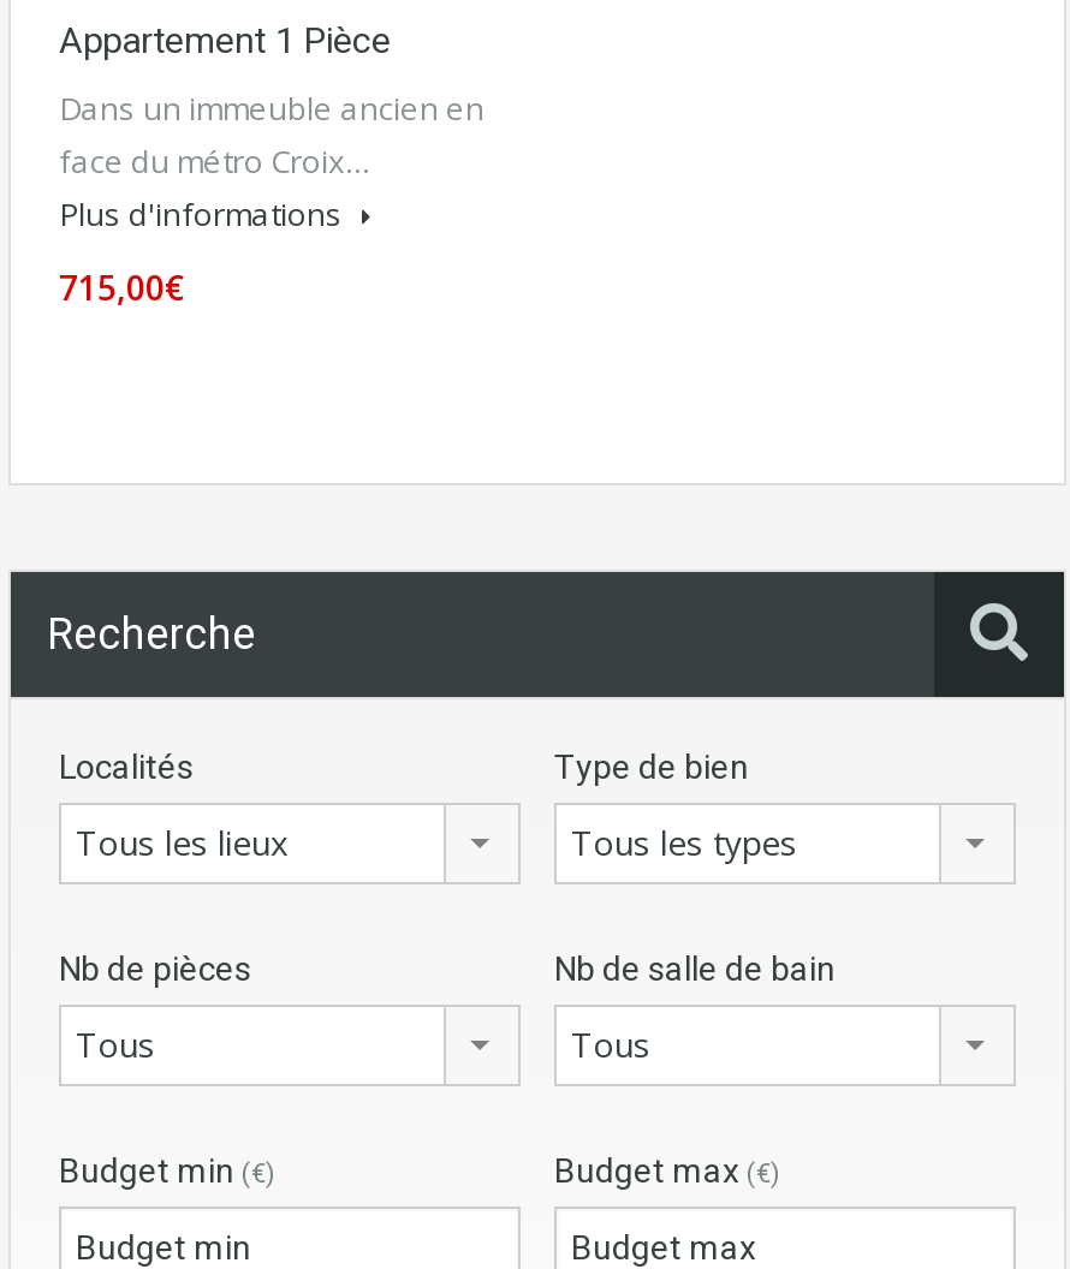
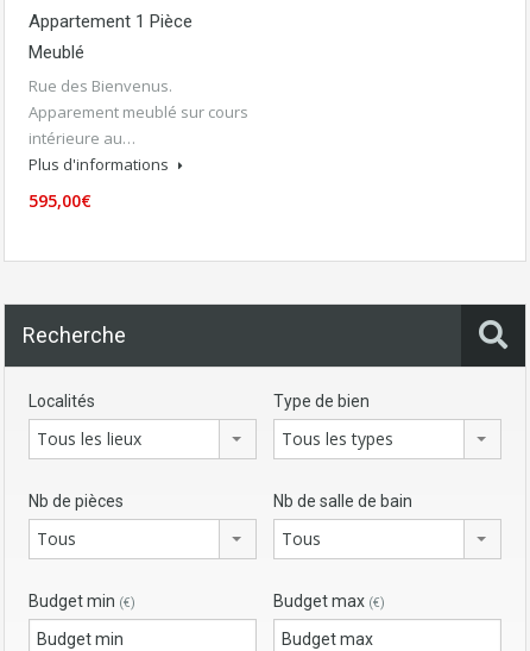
- Dans un immeuble ancien en
- face du métro Croix…
+ Meublé
+ Rue des Bienvenus.
+ Apparement meublé sur cours
+ intérieure au…

moved down: Plus d'informations

- 715,00€
+ 595,00€
